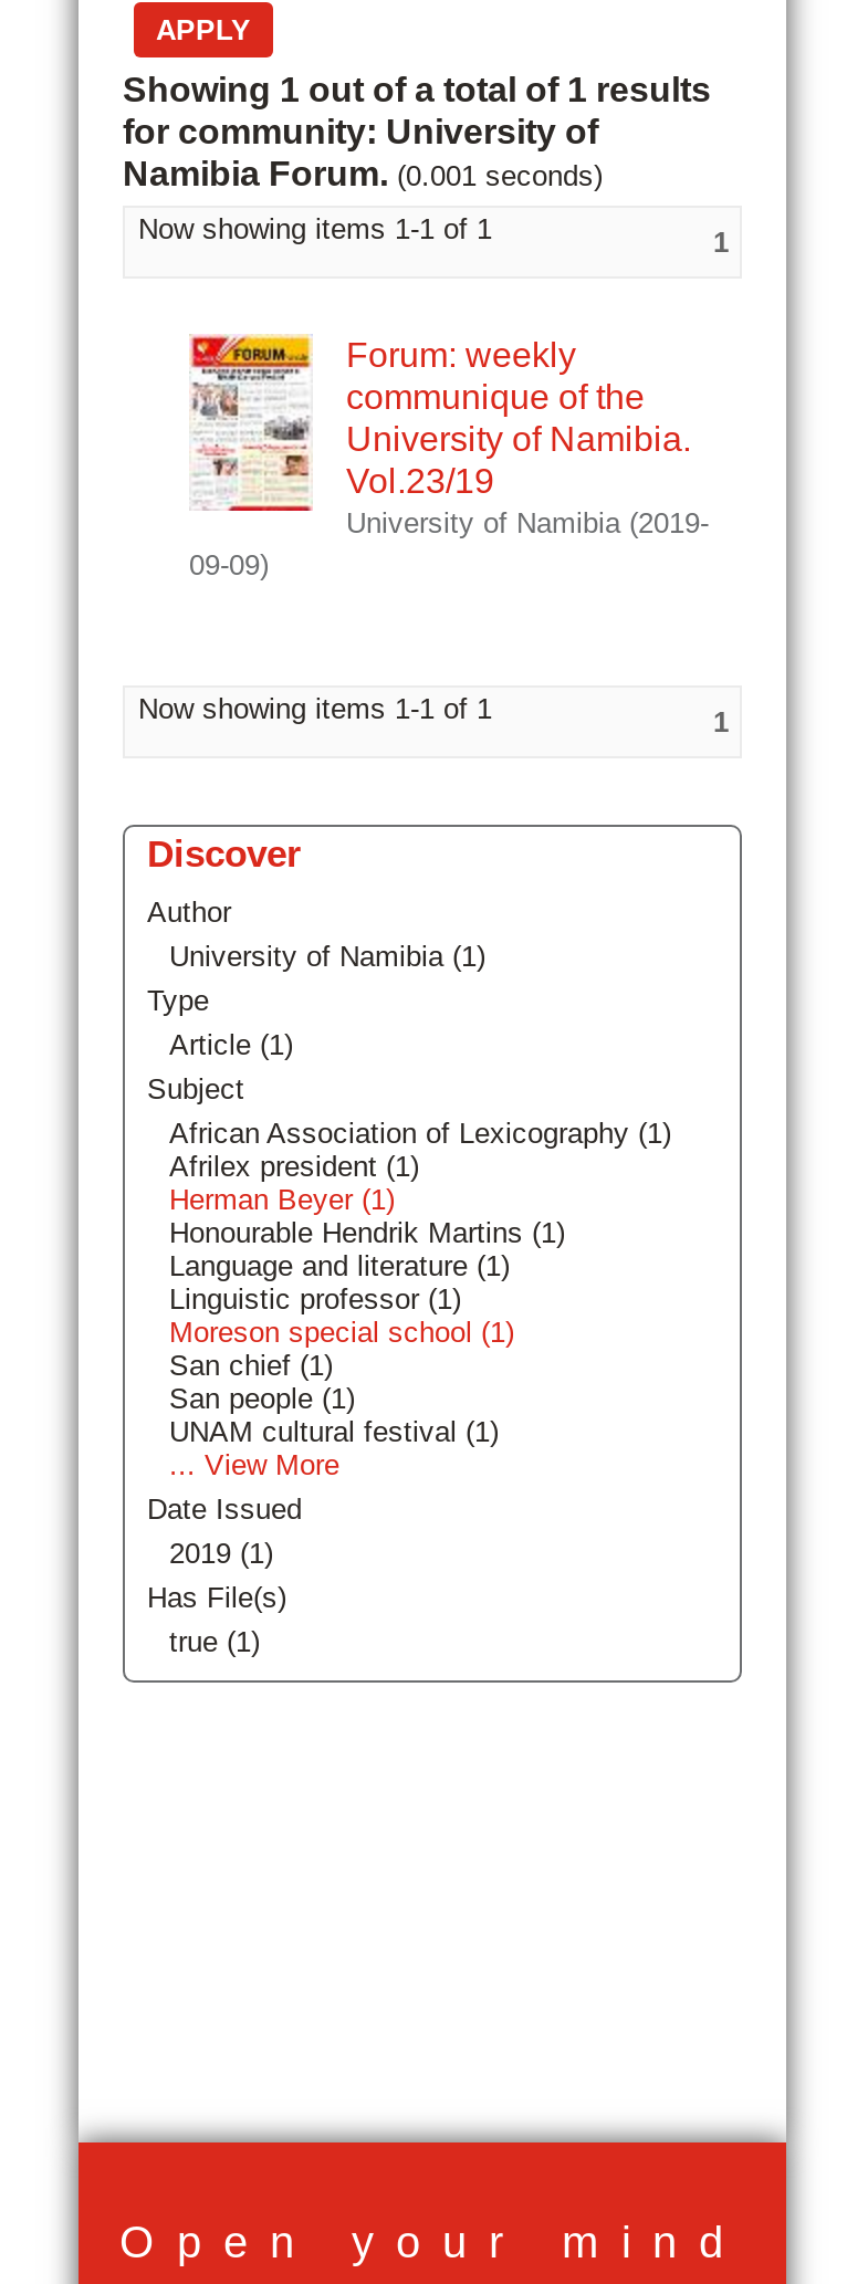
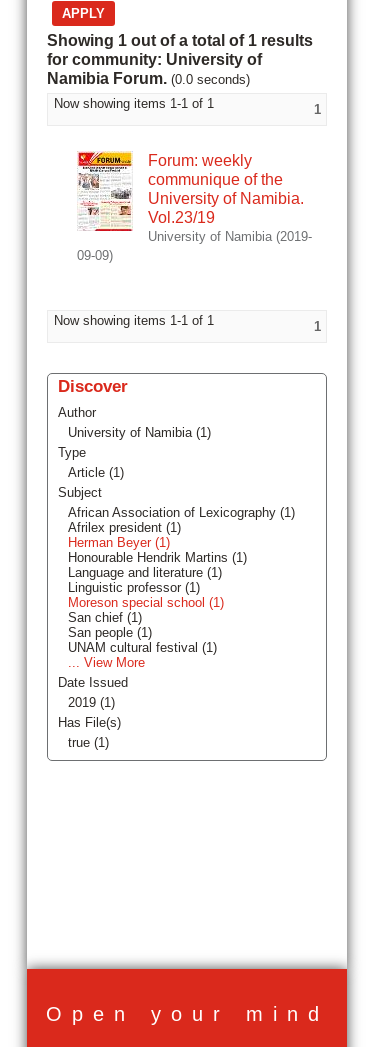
- Namibia Forum. (0.001 seconds)
+ Namibia Forum. (0.0 seconds)
